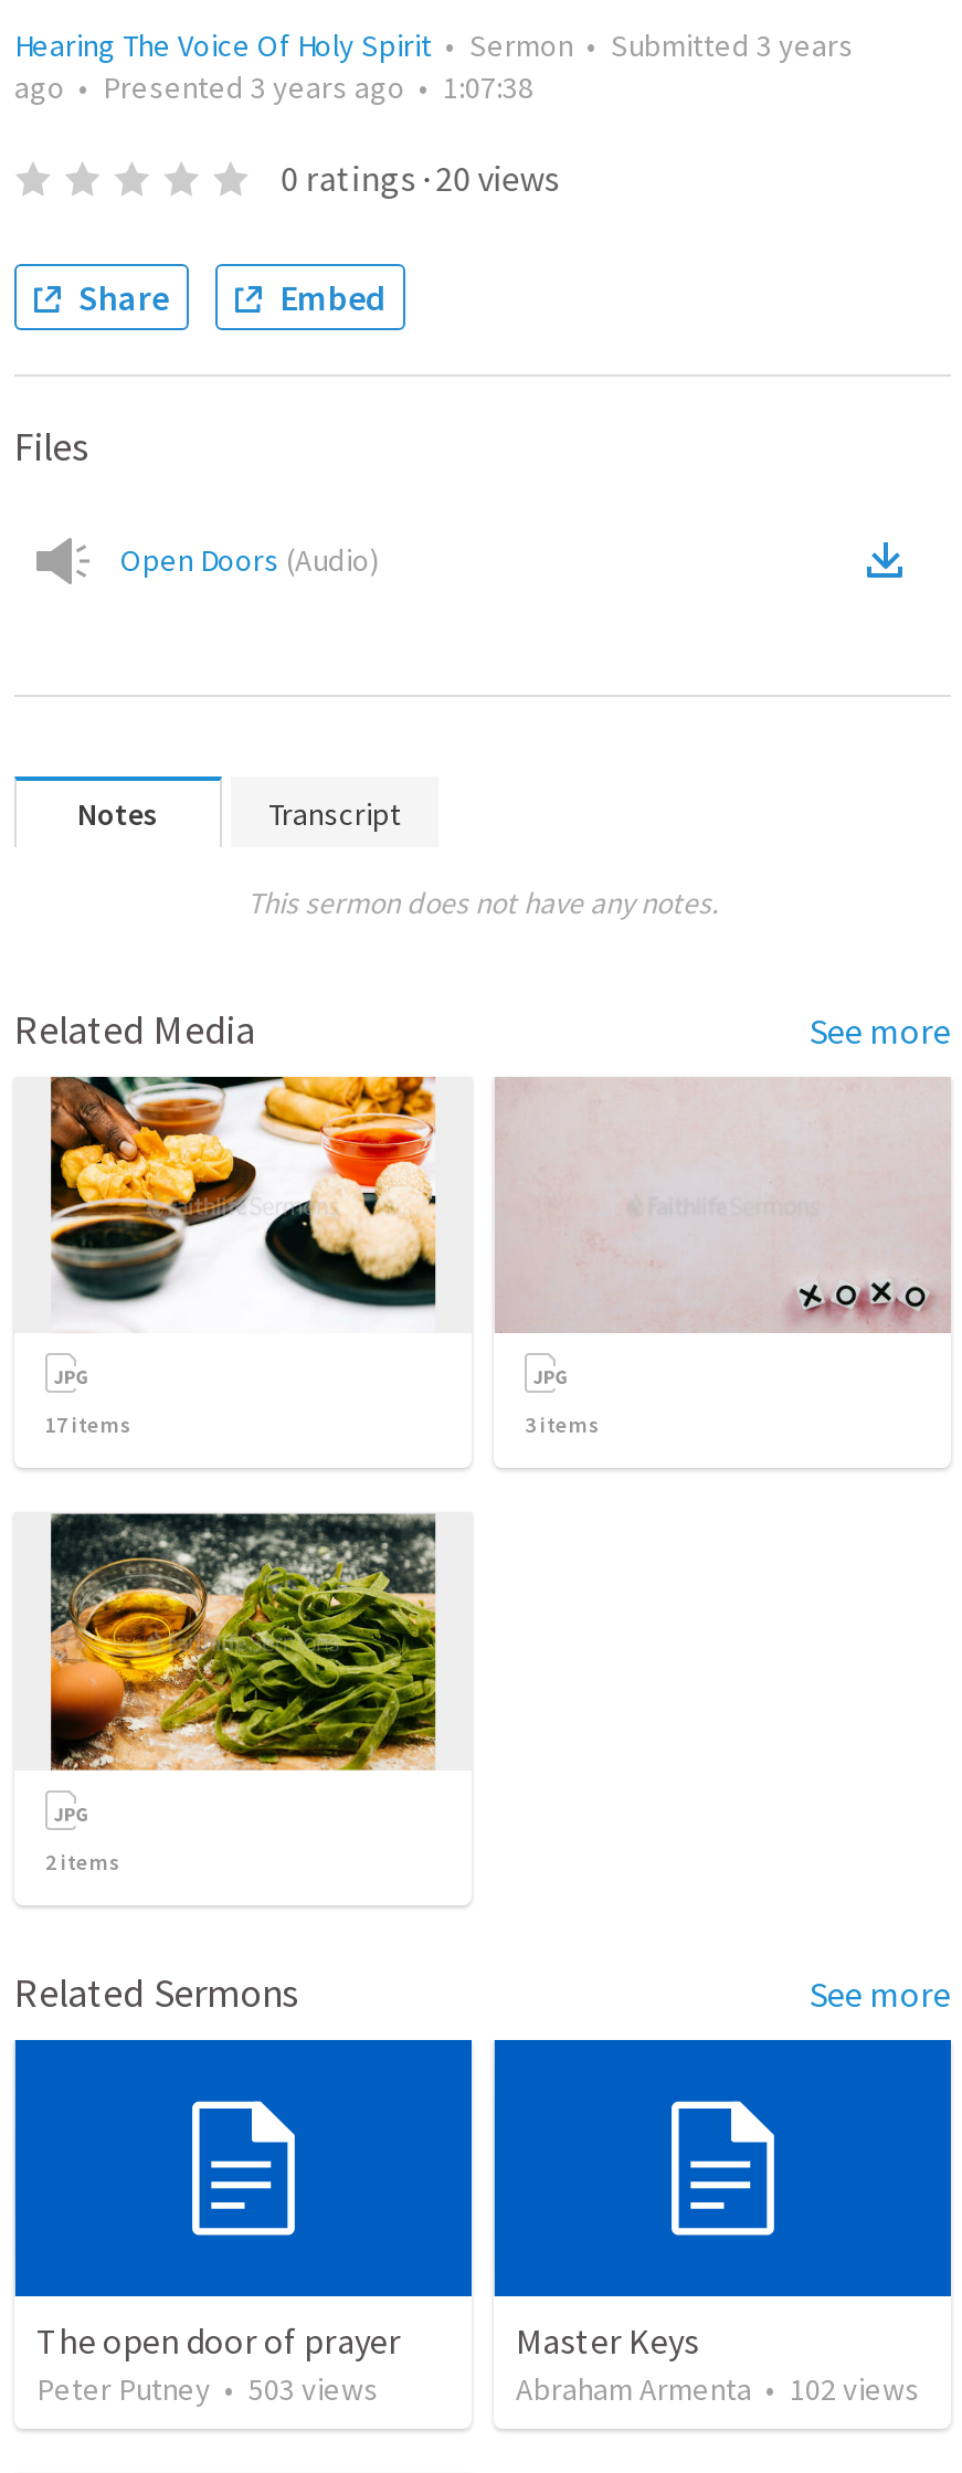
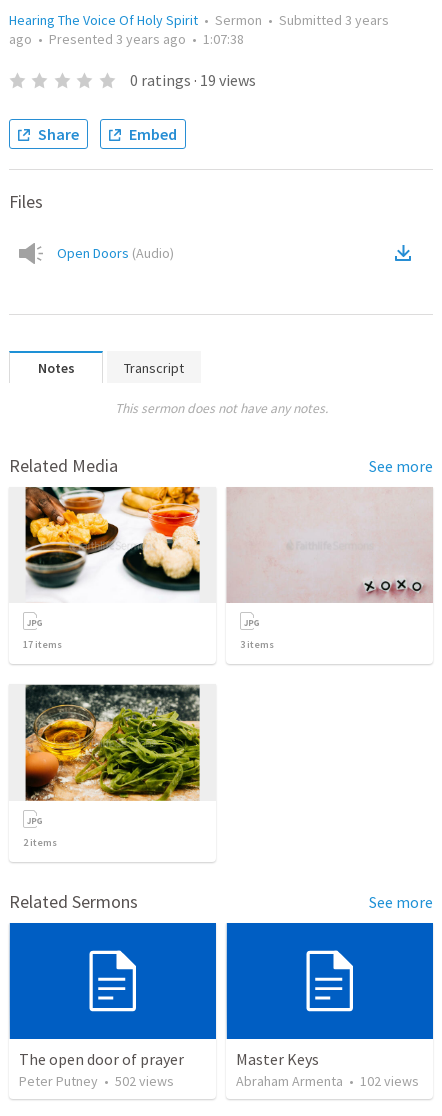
- 0 ratings · 20 views
+ 0 ratings · 19 views

- Peter Putney • 503 views
+ Peter Putney • 502 views
